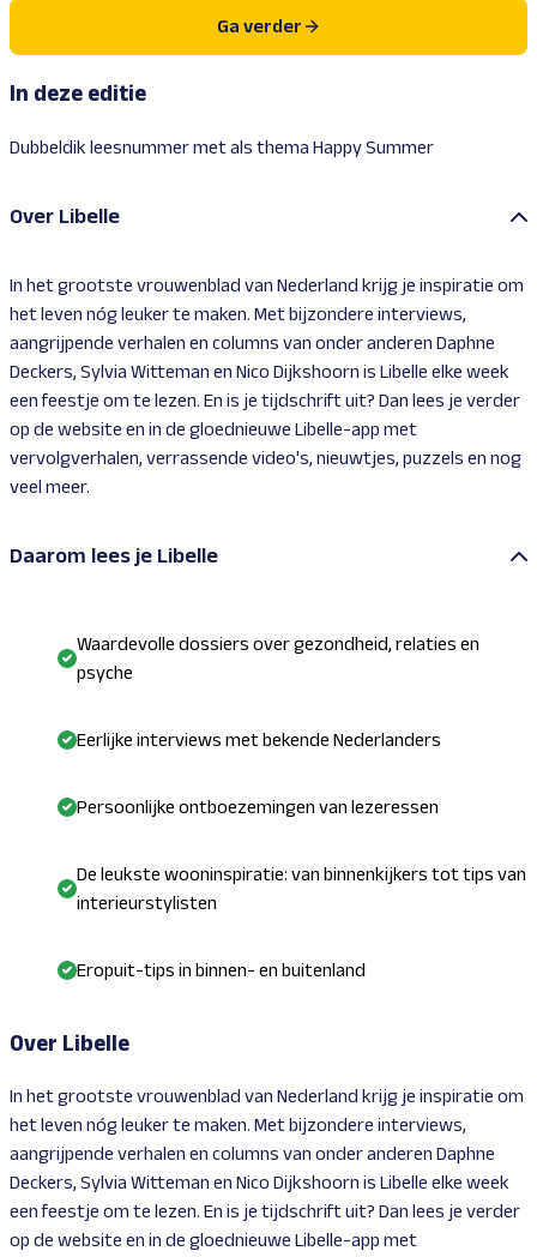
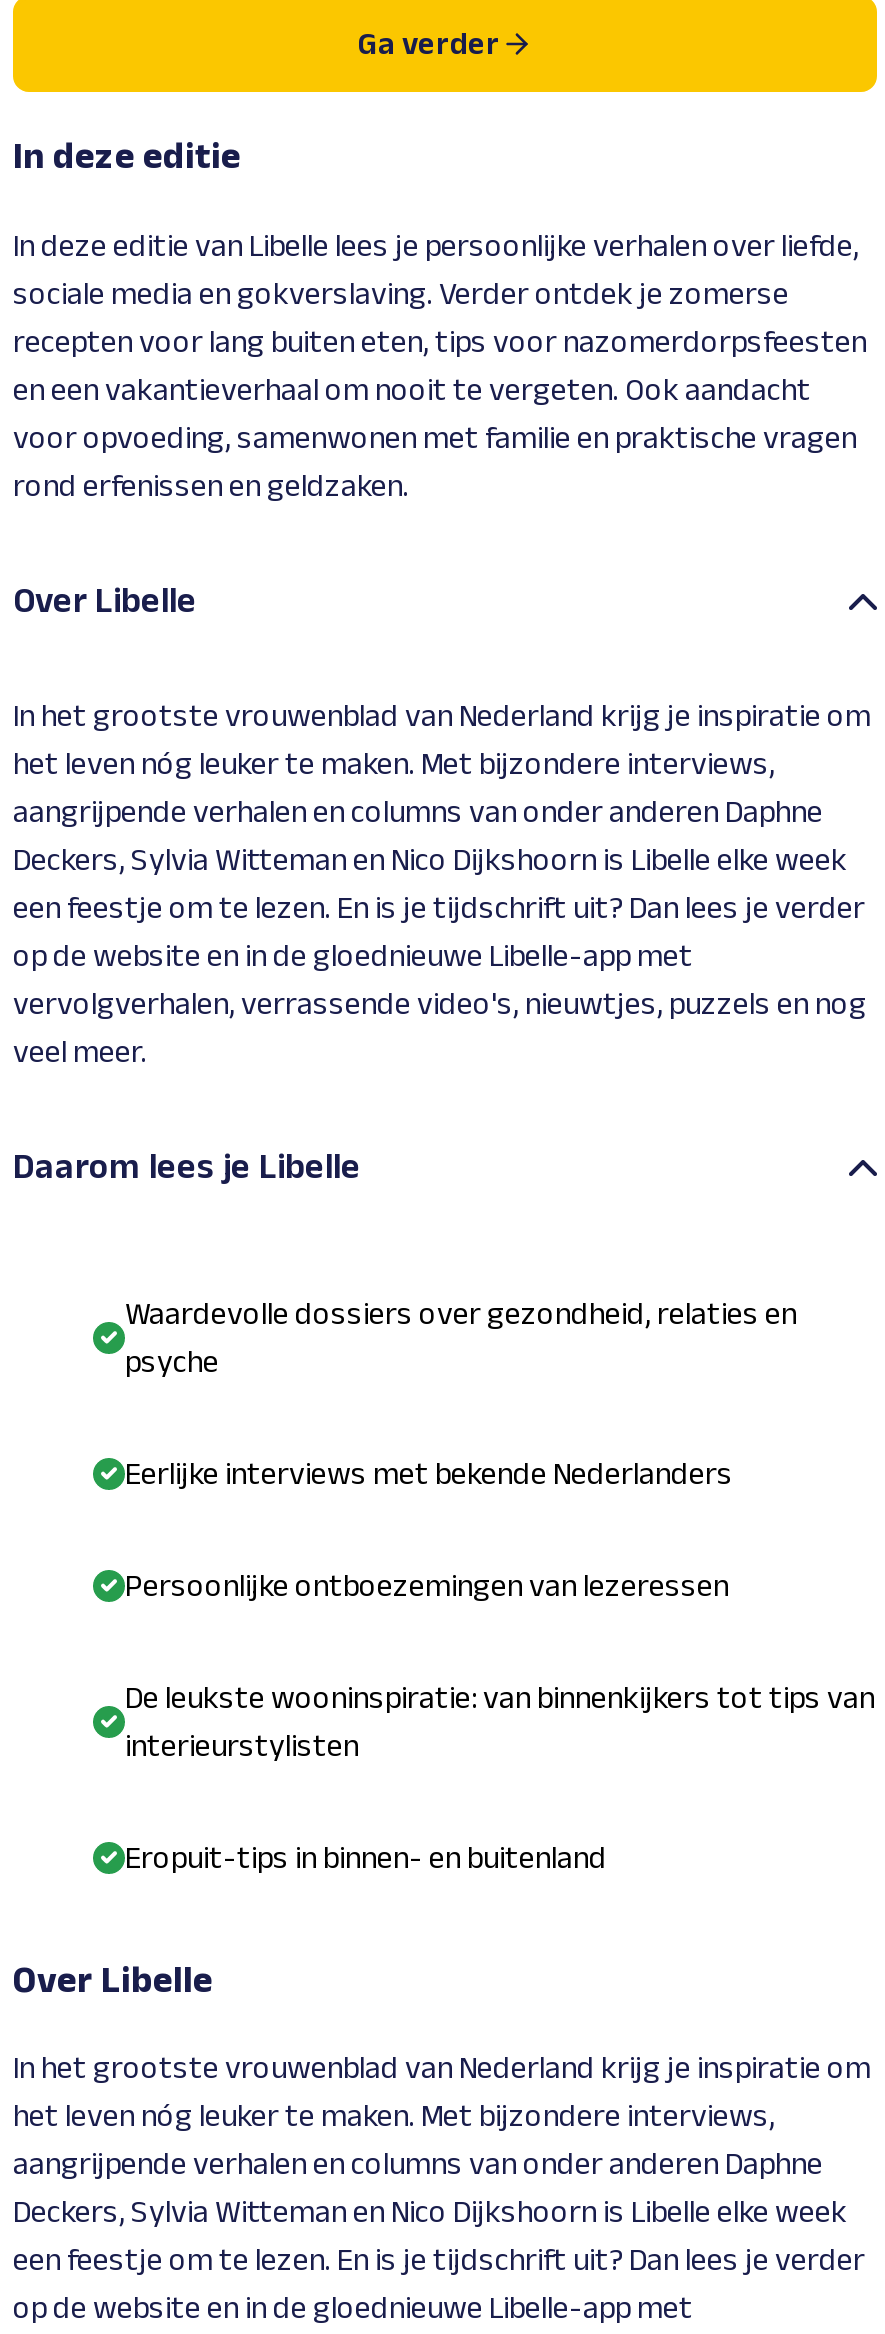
- Dubbeldik leesnummer met als thema Happy Summer
+ In deze editie van Libelle lees je persoonlijke verhalen over liefde,
+ sociale media en gokverslaving. Verder ontdek je zomerse
+ recepten voor lang buiten eten, tips voor nazomerdorpsfeesten
+ en een vakantieverhaal om nooit te vergeten. Ook aandacht
+ voor opvoeding, samenwonen met familie en praktische vragen
+ rond erfenissen en geldzaken.
